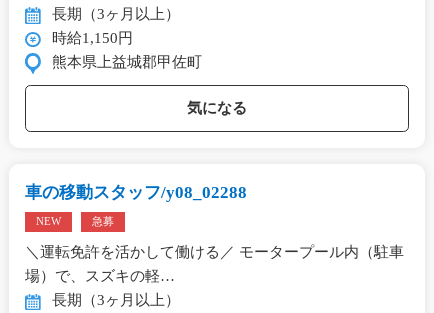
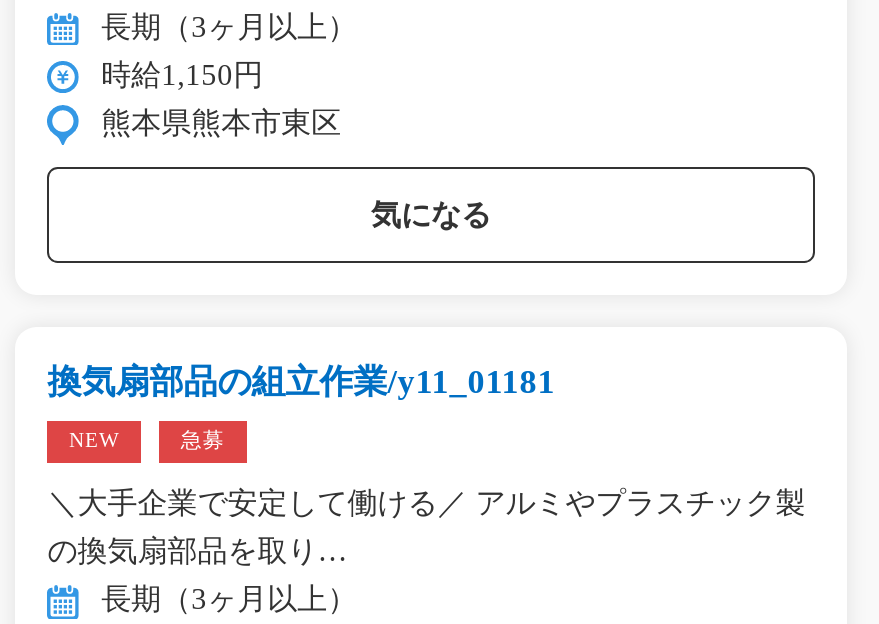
- 熊本県上益城郡甲佐町
+ 熊本県熊本市東区

- 車の移動スタッフ/y08_02288
+ 換気扇部品の組立作業/y11_01181

- ＼運転免許を活かして働ける／ モータープール内（駐車
+ ＼大手企業で安定して働ける／ アルミやプラスチック製

- 場）で、スズキの軽…
+ の換気扇部品を取り…
